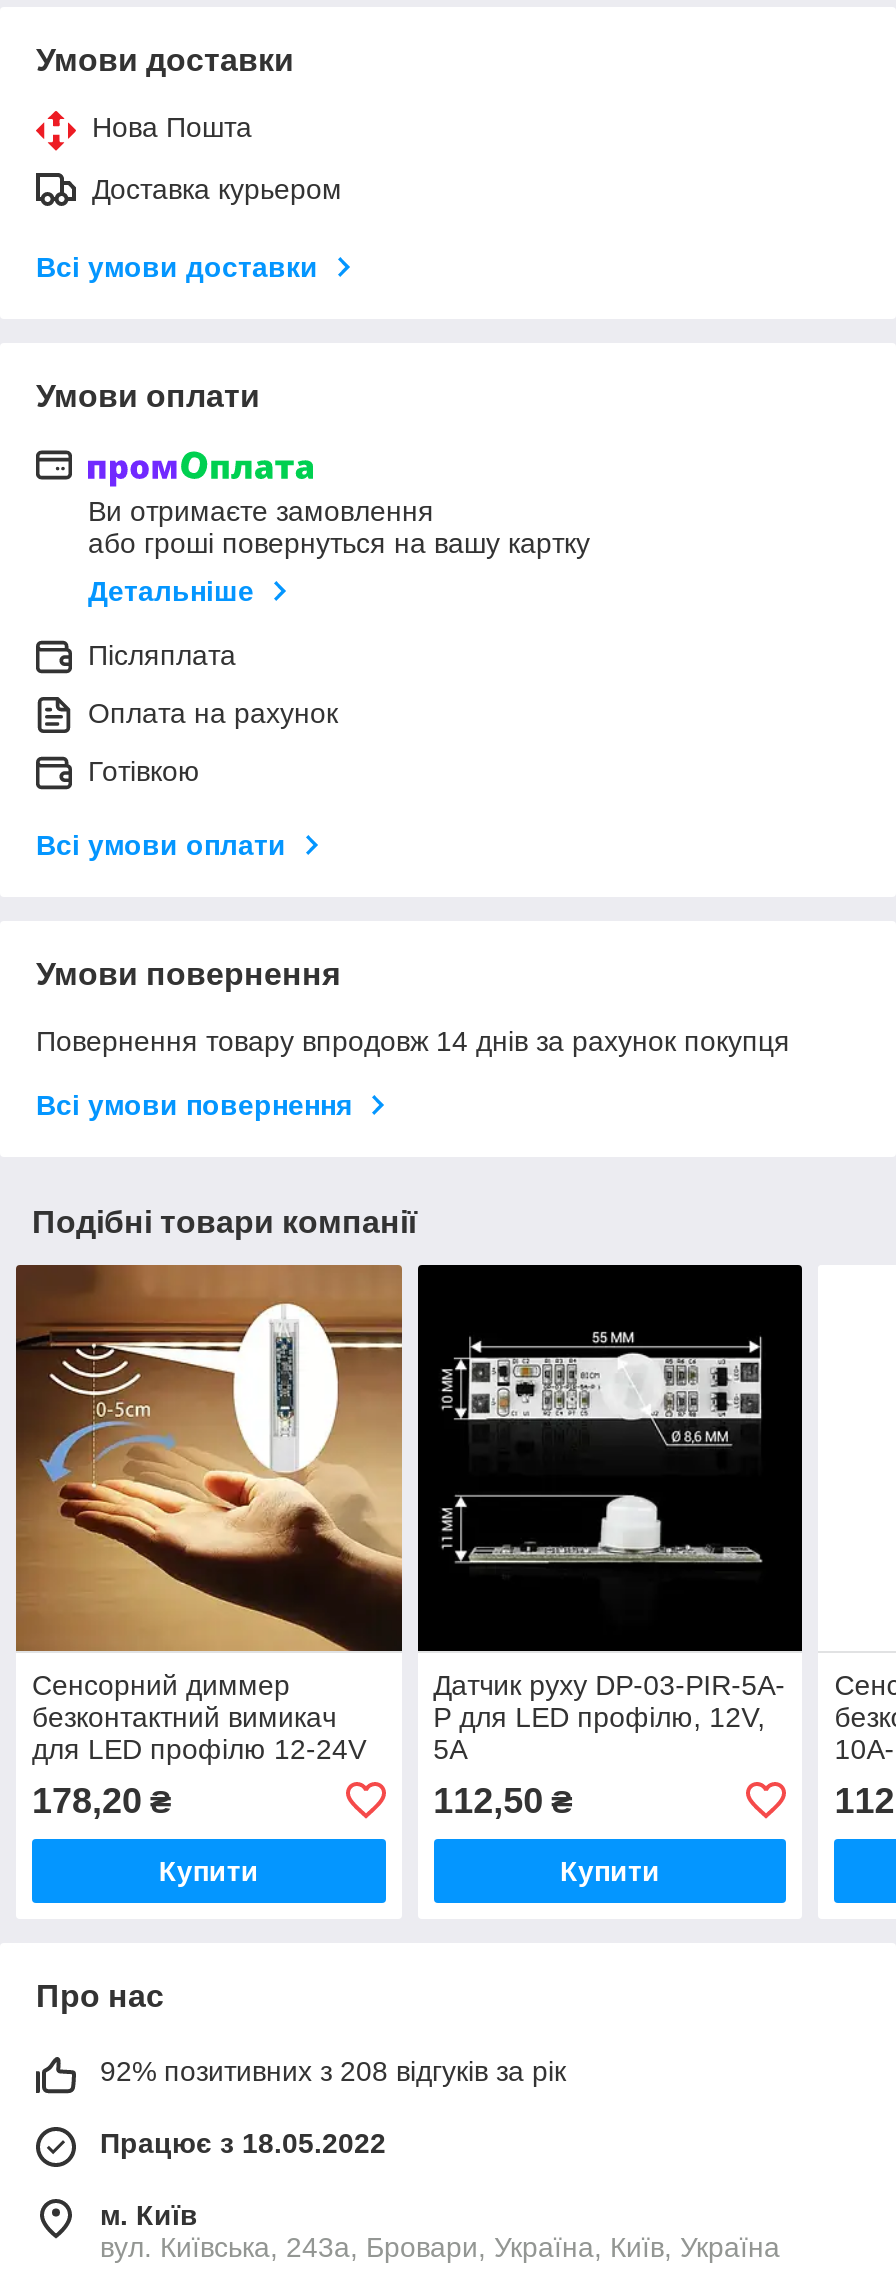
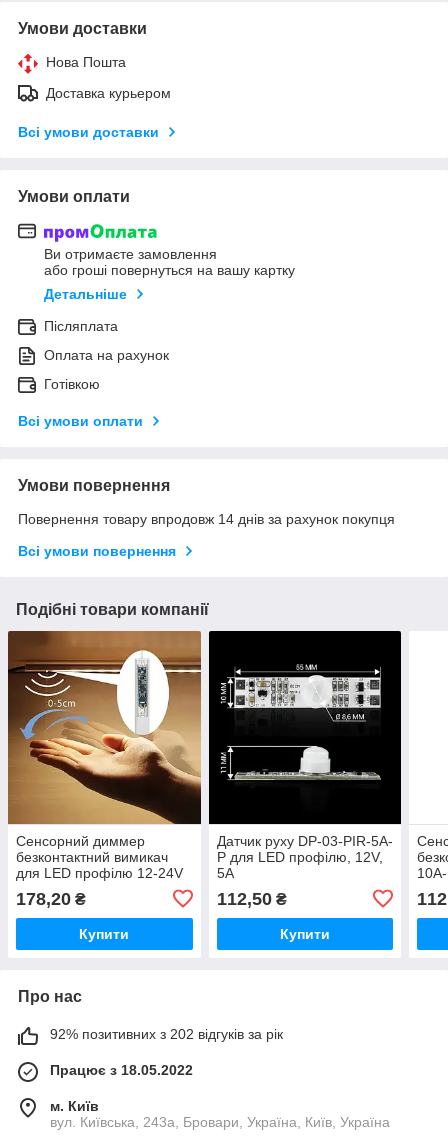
- 92% позитивних з 208 відгуків за рік
+ 92% позитивних з 202 відгуків за рік
